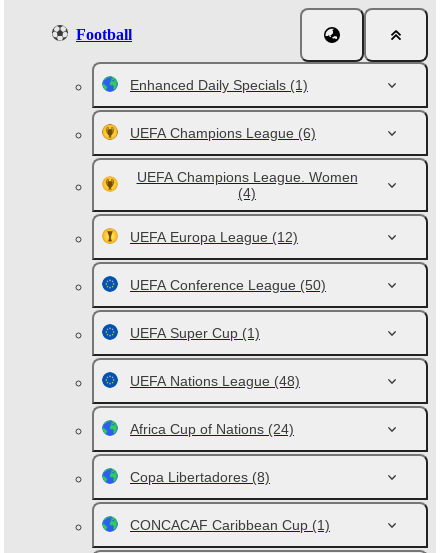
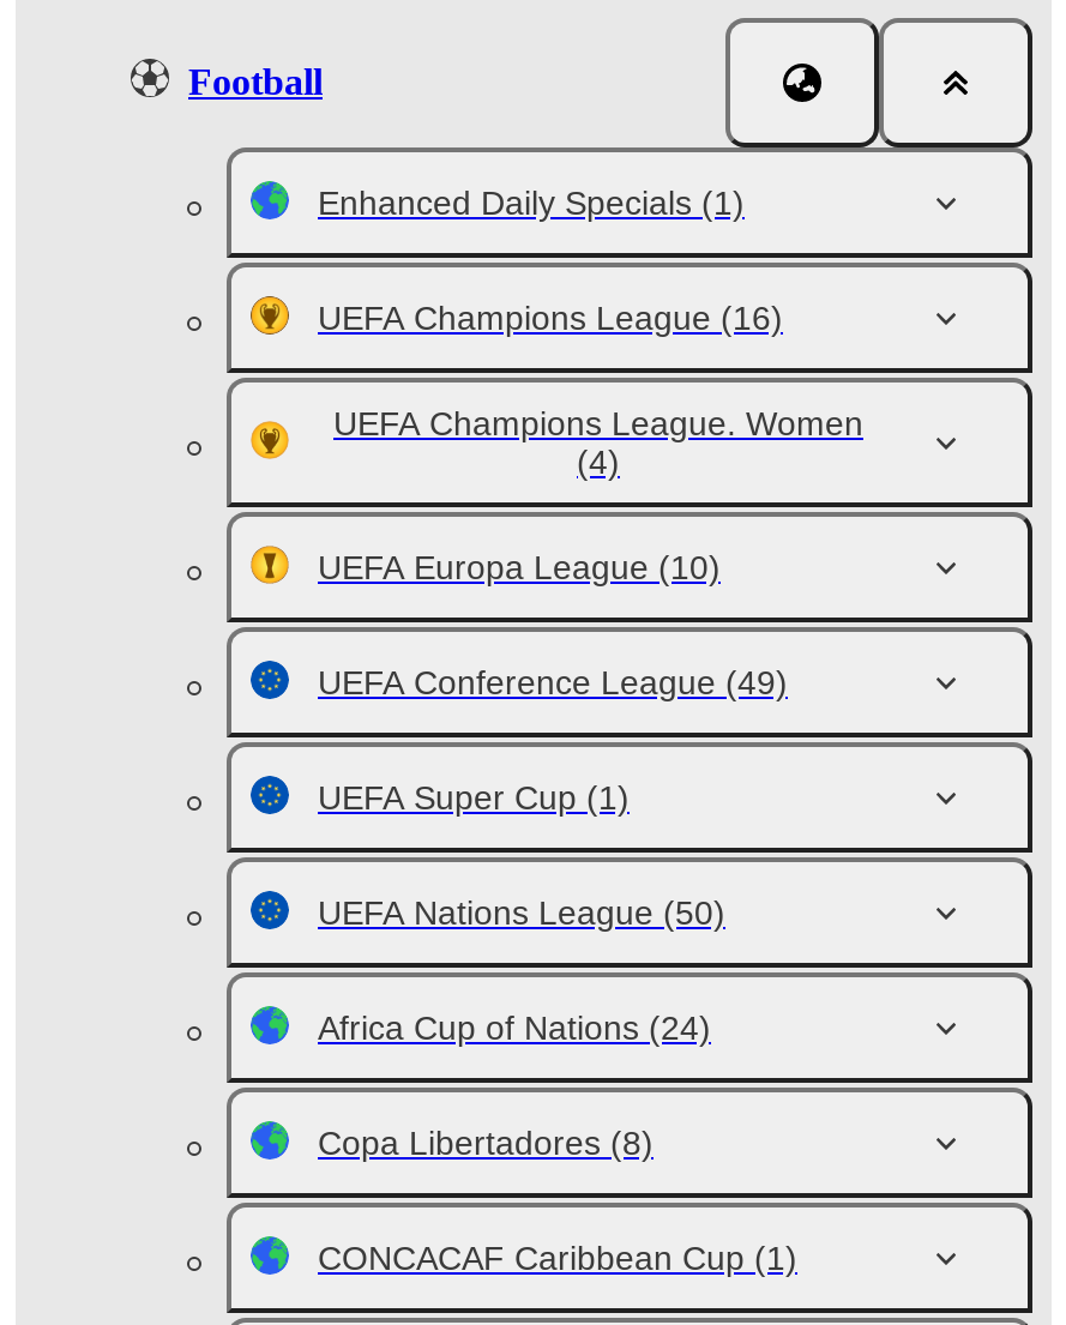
- UEFA Champions League (6)
+ UEFA Champions League (16)

- UEFA Europa League (12)
+ UEFA Europa League (10)

- UEFA Conference League (50)
+ UEFA Conference League (49)

- UEFA Nations League (48)
+ UEFA Nations League (50)
